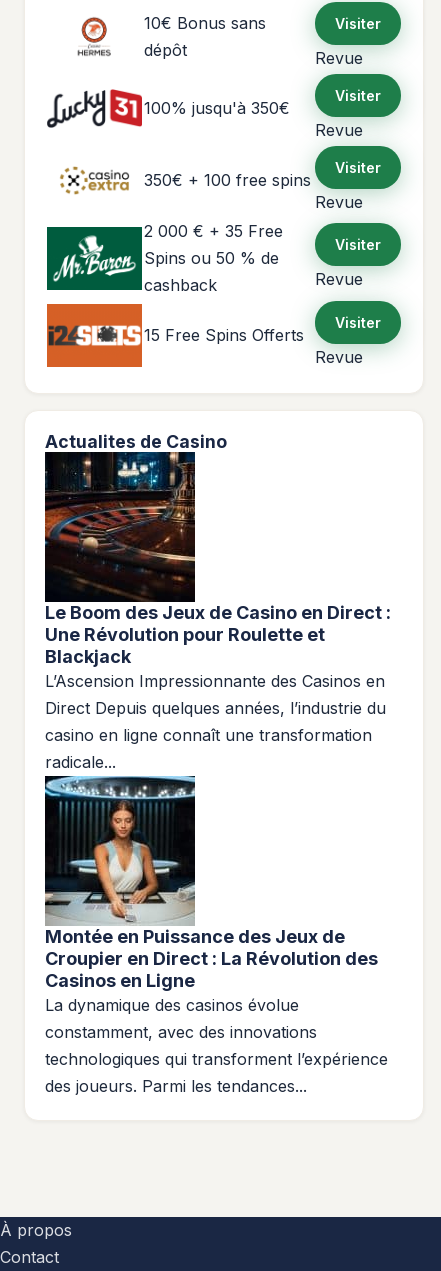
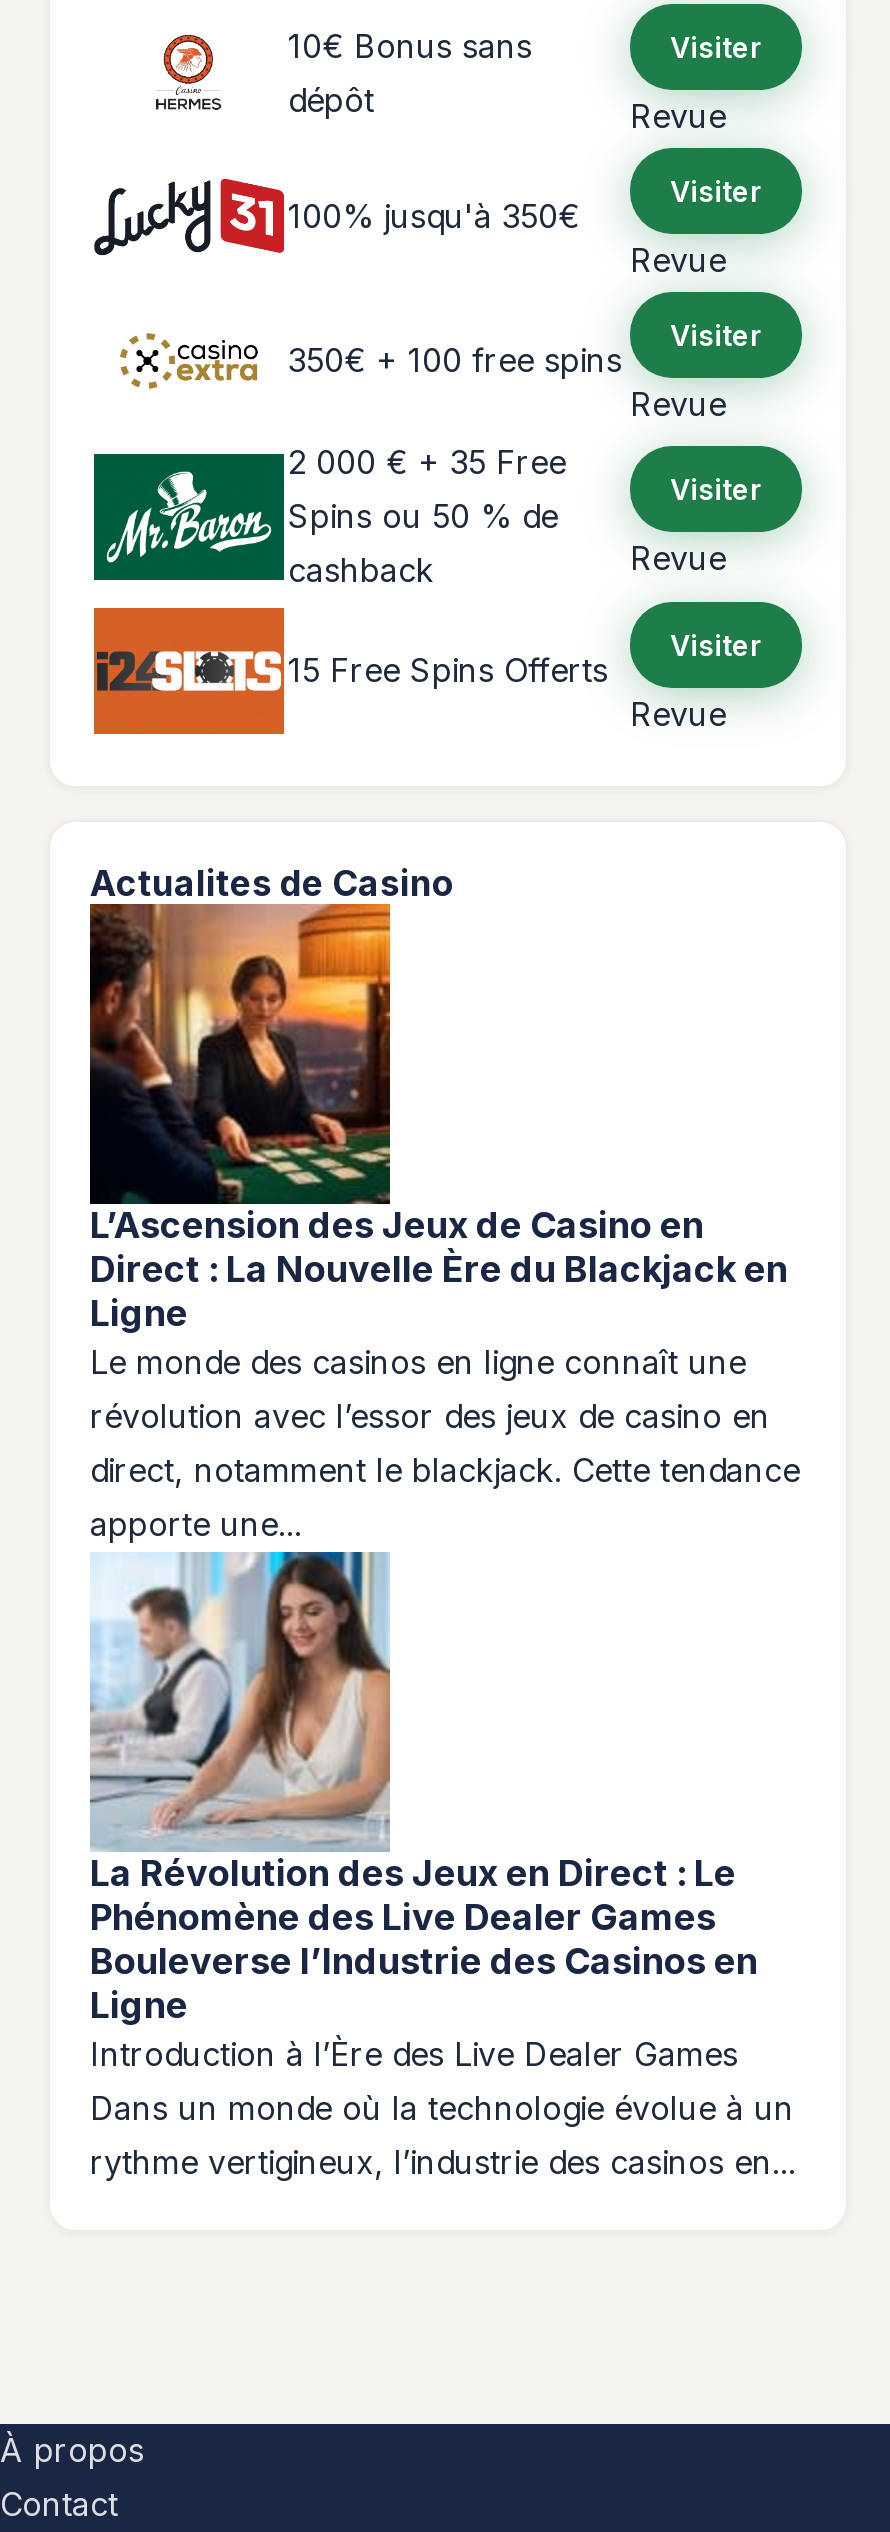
- [image]
- Le Boom des Jeux de Casino en Direct :
- Une Révolution pour Roulette et
- Blackjack
- L’Ascension Impressionnante des Casinos en
- Direct Depuis quelques années, l’industrie du
- casino en ligne connaît une transformation
- radicale...
+ [image]
+ L’Ascension des Jeux de Casino en
+ Direct : La Nouvelle Ère du Blackjack en
+ Ligne
+ Le monde des casinos en ligne connaît une
+ révolution avec l’essor des jeux de casino en
+ direct, notamment le blackjack. Cette tendance
+ apporte une...

- [image]
- Montée en Puissance des Jeux de
- Croupier en Direct : La Révolution des
- Casinos en Ligne
- La dynamique des casinos évolue
- constamment, avec des innovations
- technologiques qui transforment l’expérience
- des joueurs. Parmi les tendances...
+ [image]
+ La Révolution des Jeux en Direct : Le
+ Phénomène des Live Dealer Games
+ Bouleverse l’Industrie des Casinos en
+ Ligne
+ Introduction à l’Ère des Live Dealer Games
+ Dans un monde où la technologie évolue à un
+ rythme vertigineux, l’industrie des casinos en...
